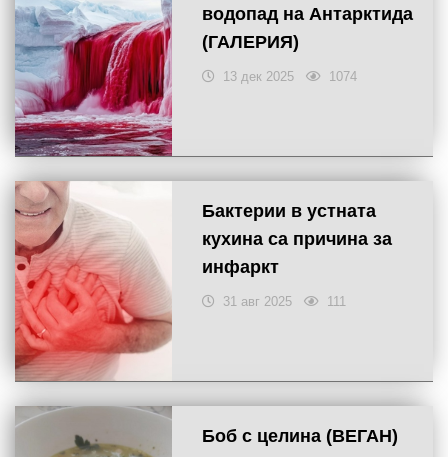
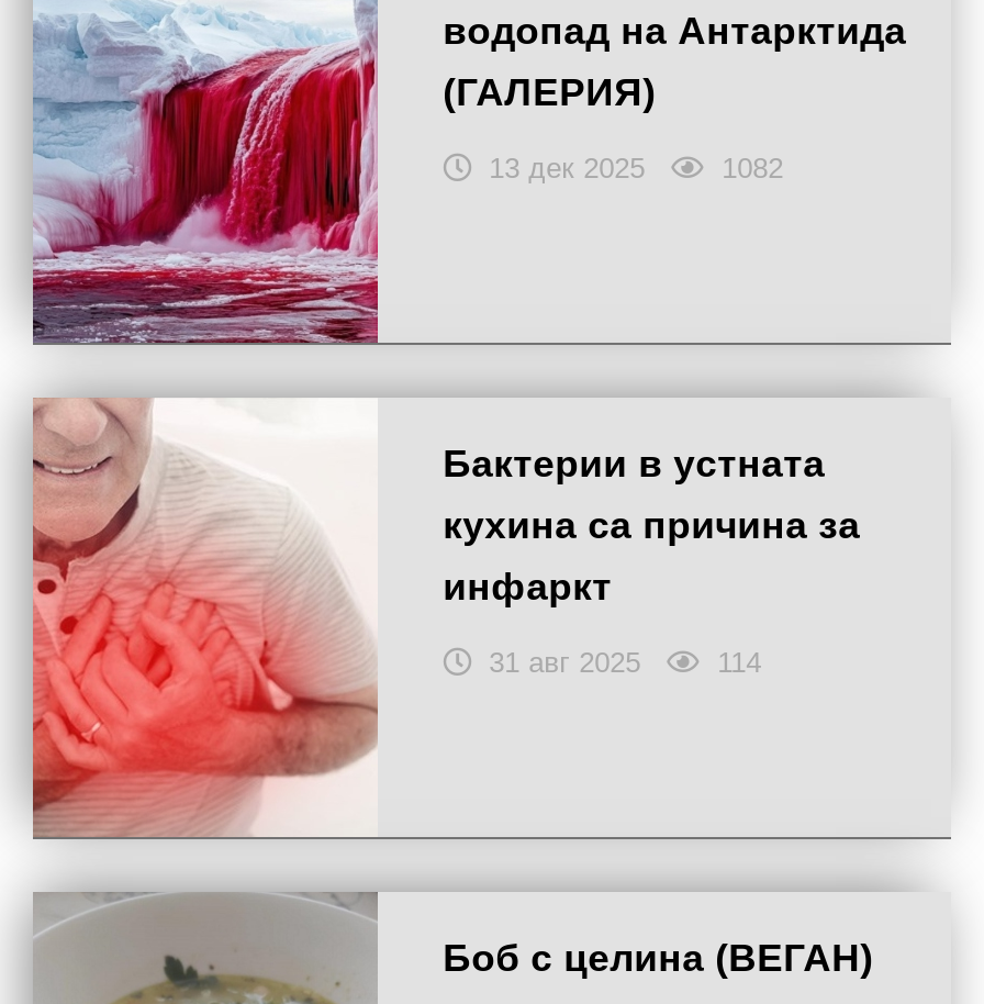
- 1074
+ 1082

- 111
+ 114
